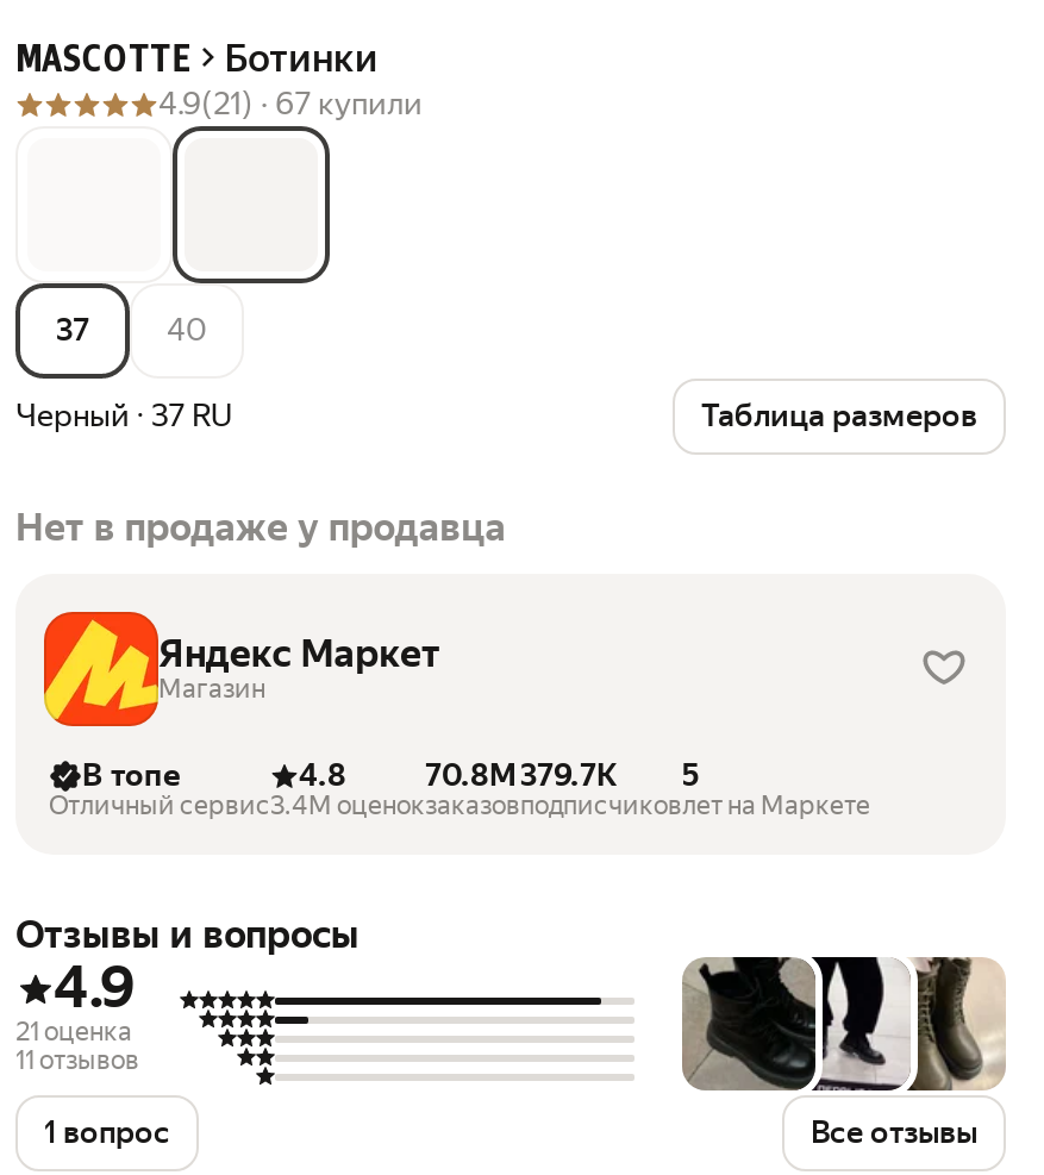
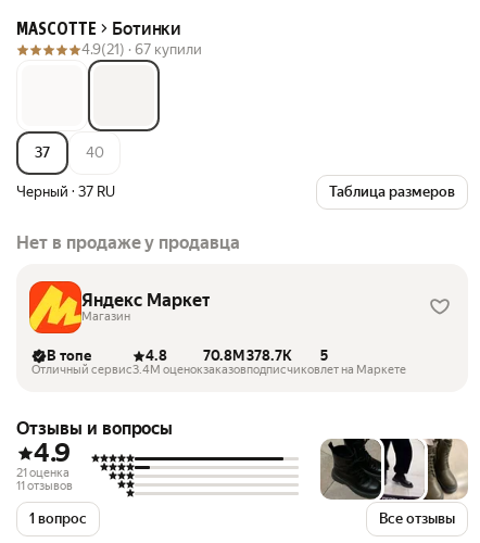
- 70.8M 379.7K 5
+ 70.8M 378.7K 5
